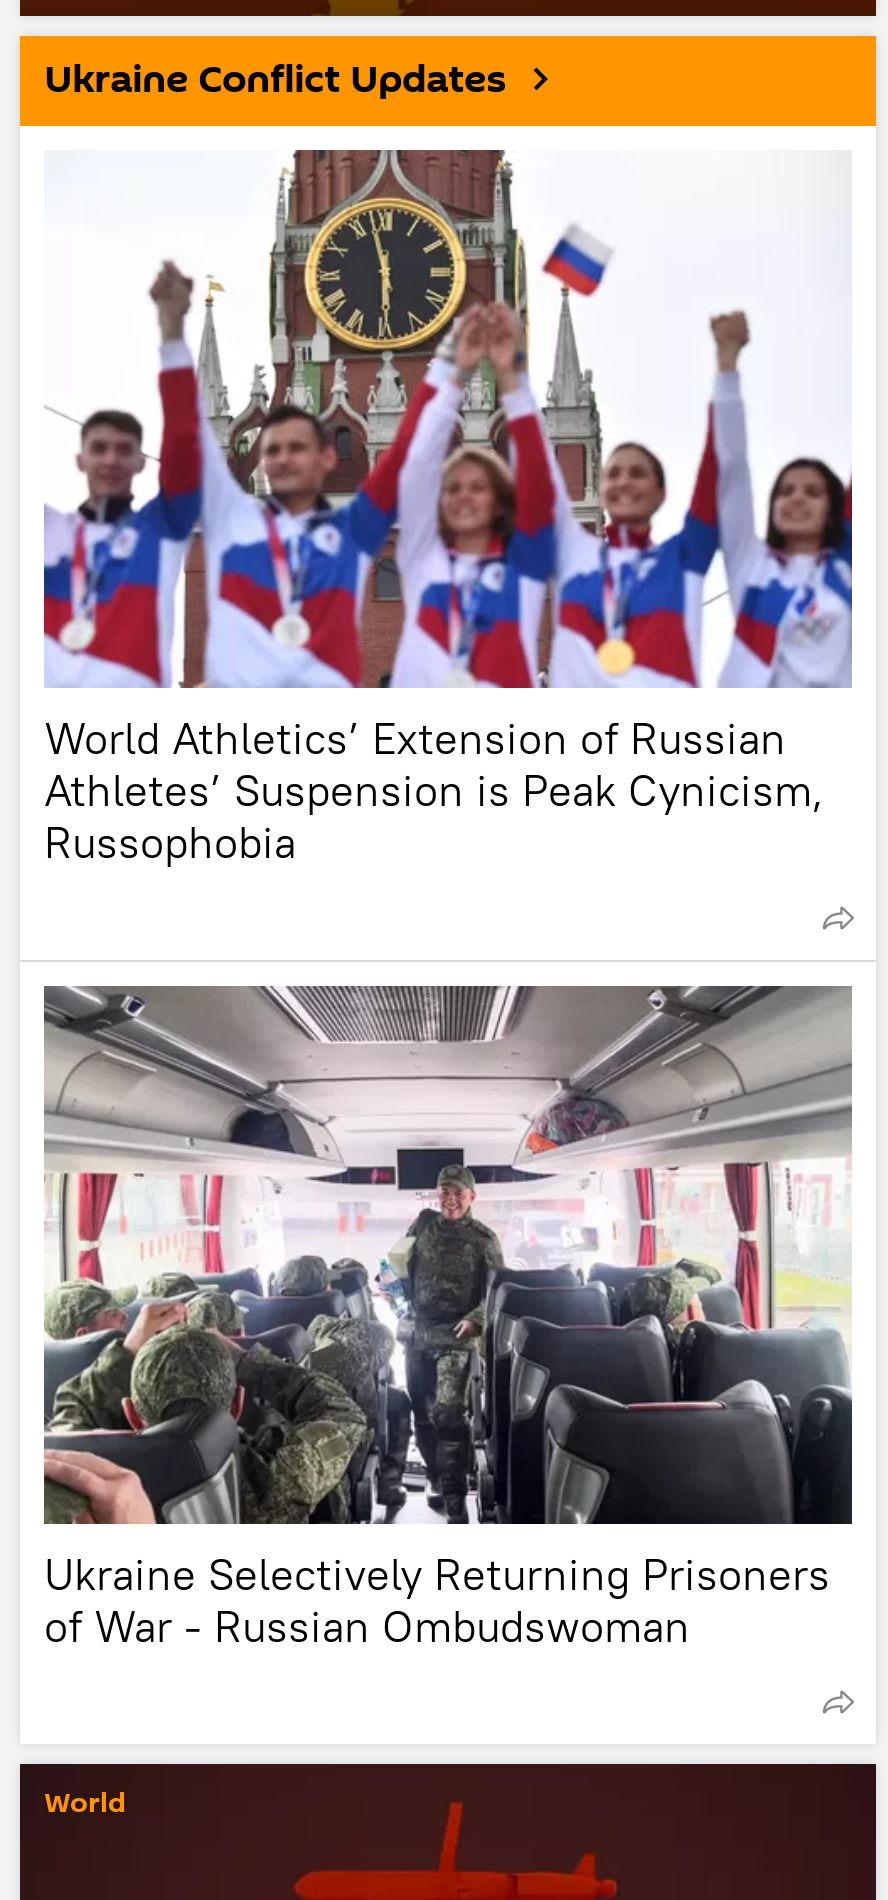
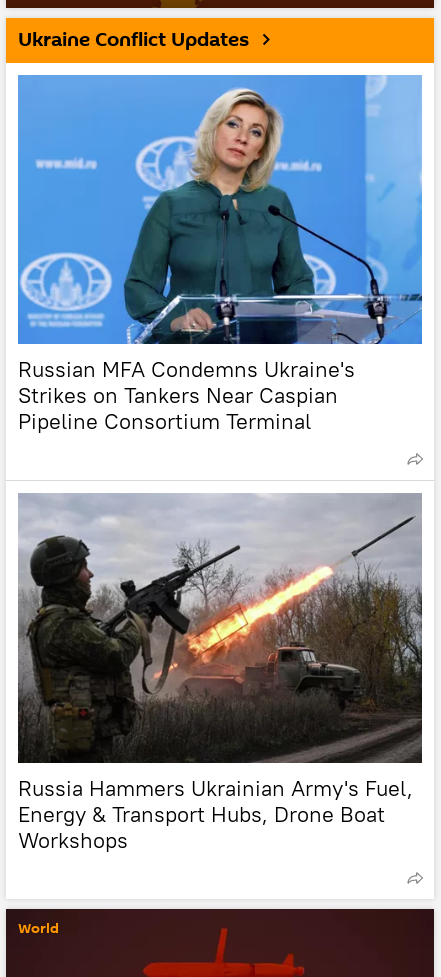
- [image]
- World Athletics’ Extension of Russian
- Athletes’ Suspension is Peak Cynicism,
- Russophobia
+ [image]
+ Russian MFA Condemns Ukraine's
+ Strikes on Tankers Near Caspian
+ Pipeline Consortium Terminal

- [image]
- Ukraine Selectively Returning Prisoners
- of War - Russian Ombudswoman
+ [image]
+ Russia Hammers Ukrainian Army's Fuel,
+ Energy & Transport Hubs, Drone Boat
+ Workshops
